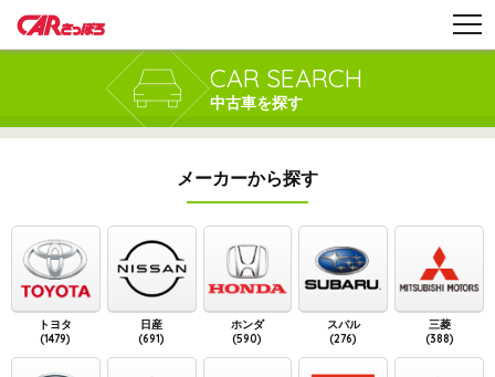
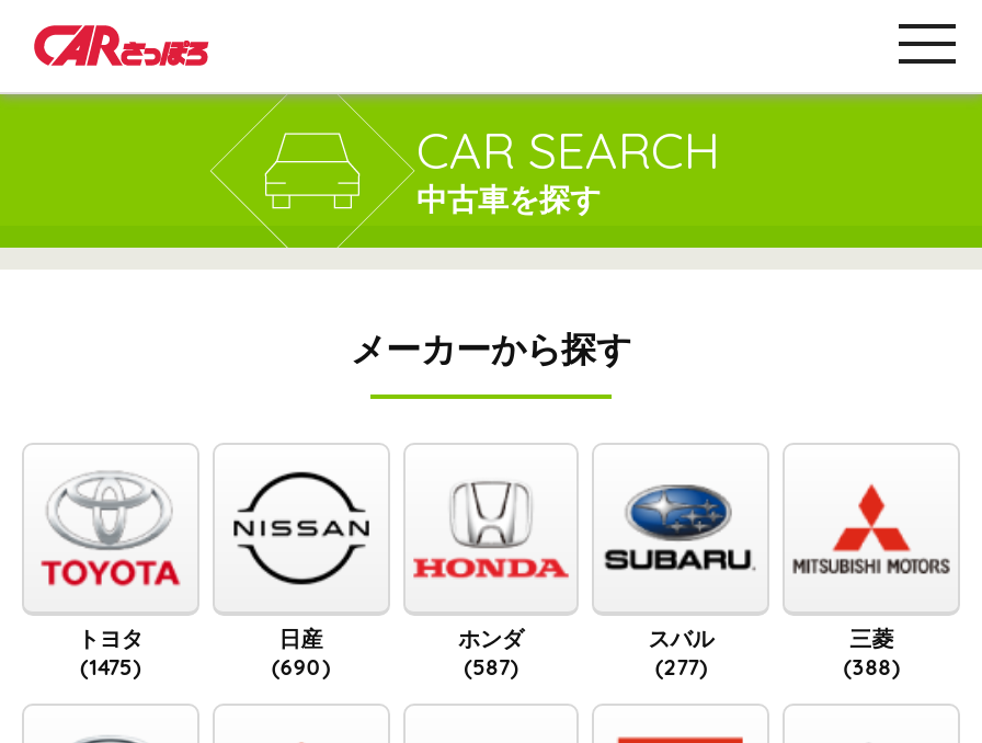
- (1479)
+ (1475)

- (691)
+ (690)

- (590)
+ (587)

- (276)
+ (277)
